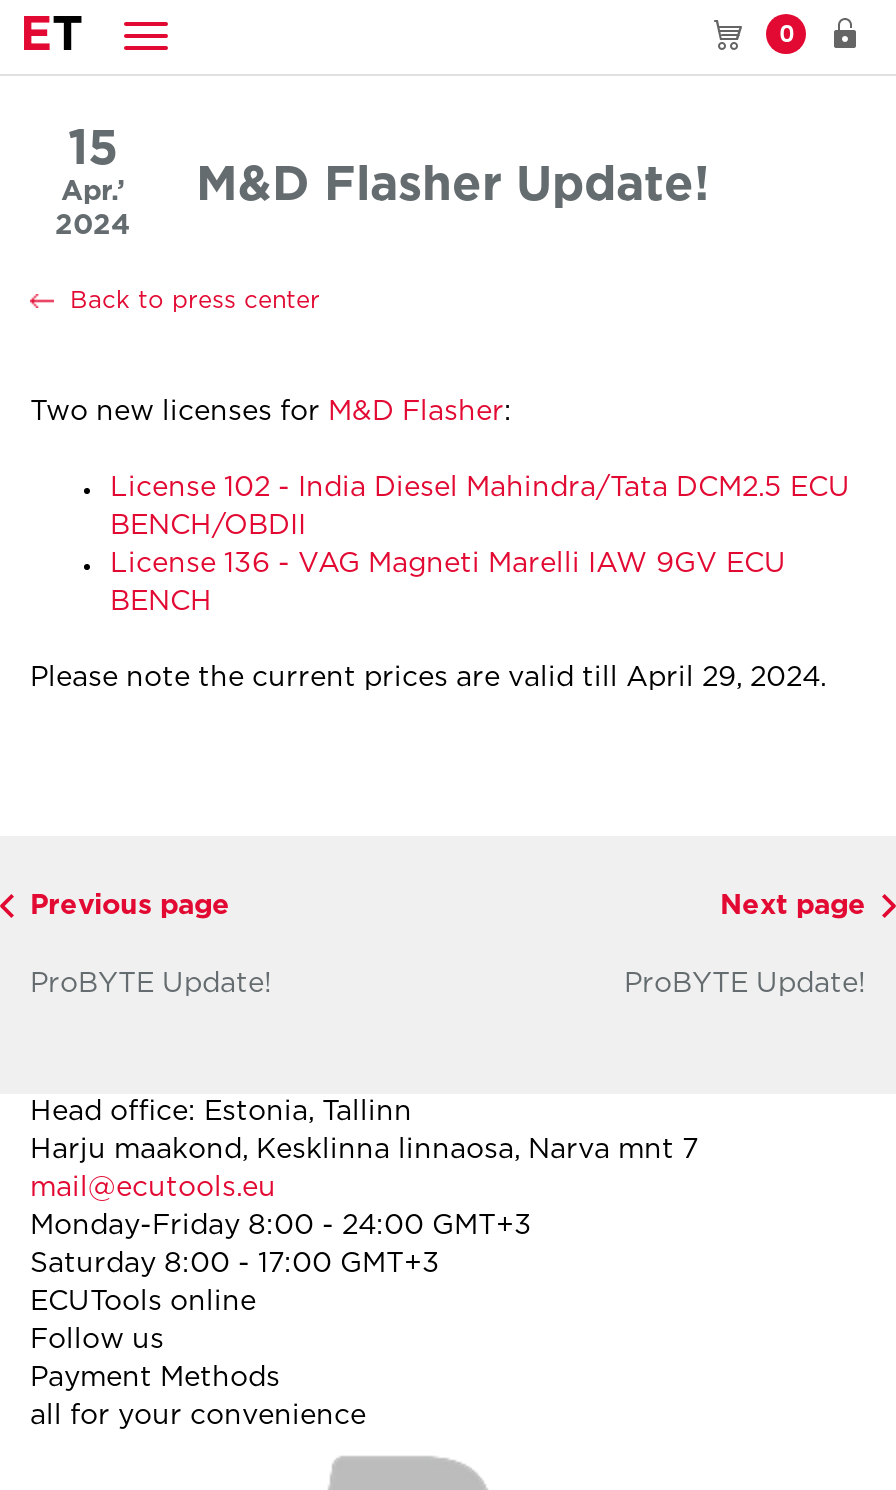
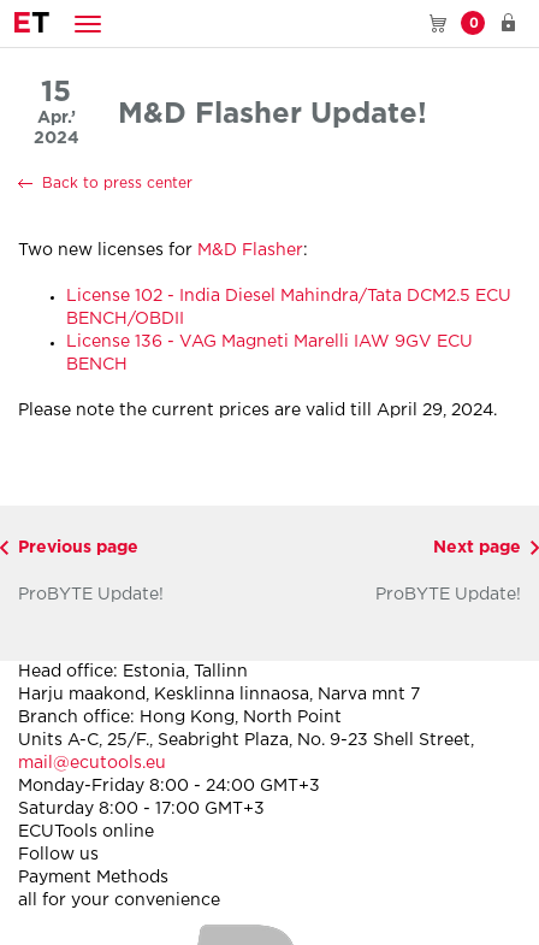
+ Branch office: Hong Kong, North Point
+ Units A-C, 25/F., Seabright Plaza, No. 9-23 Shell Street,
